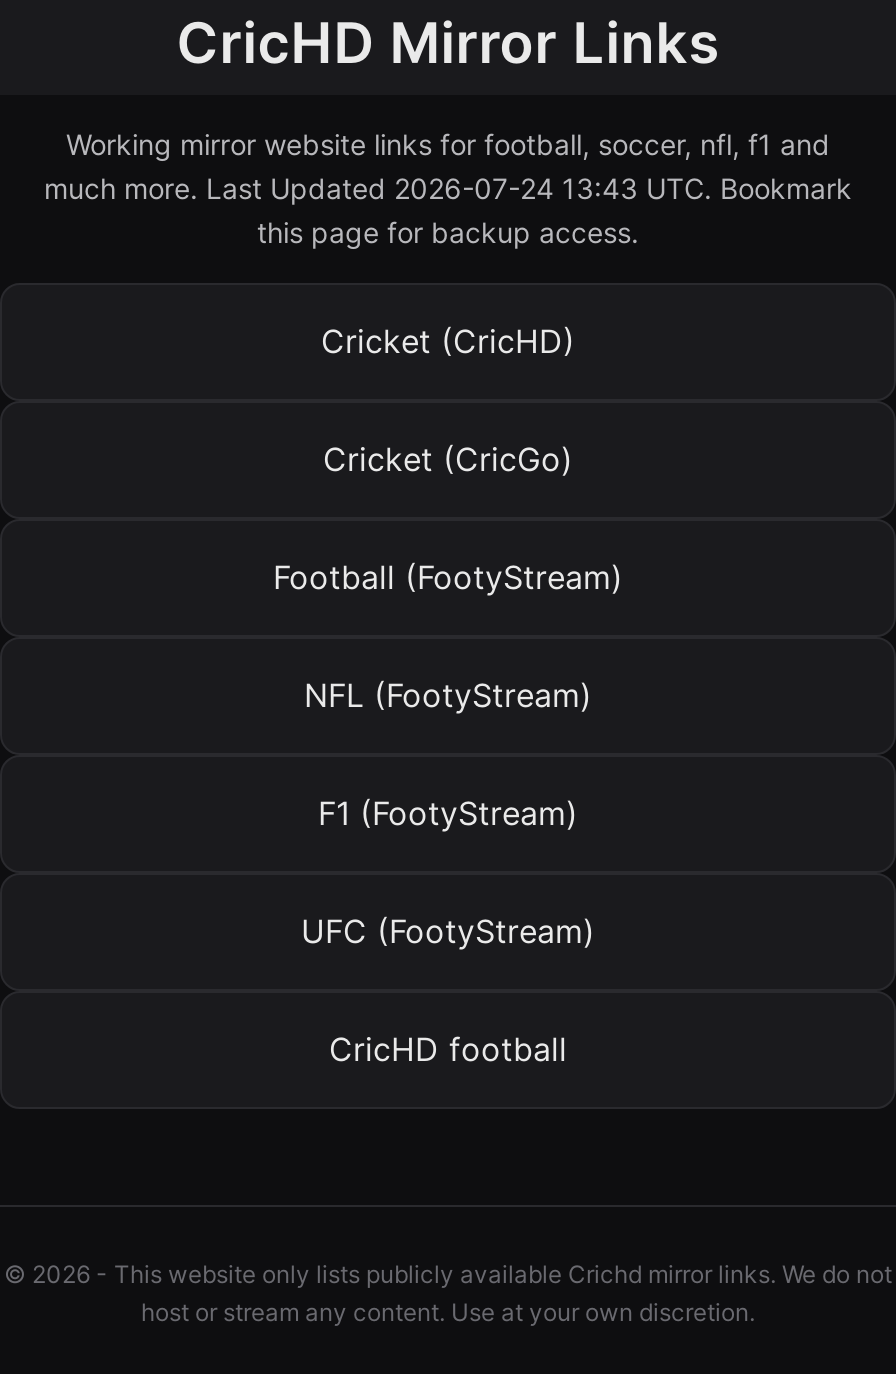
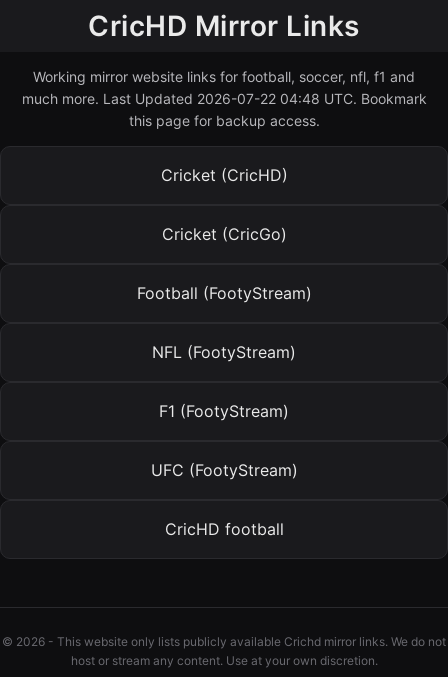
- much more. Last Updated 2026-07-24 13:43 UTC. Bookmark
+ much more. Last Updated 2026-07-22 04:48 UTC. Bookmark
